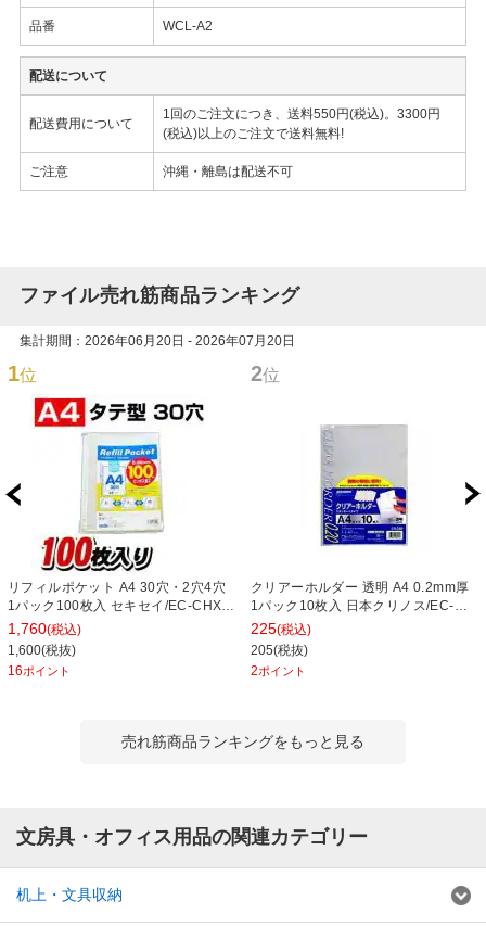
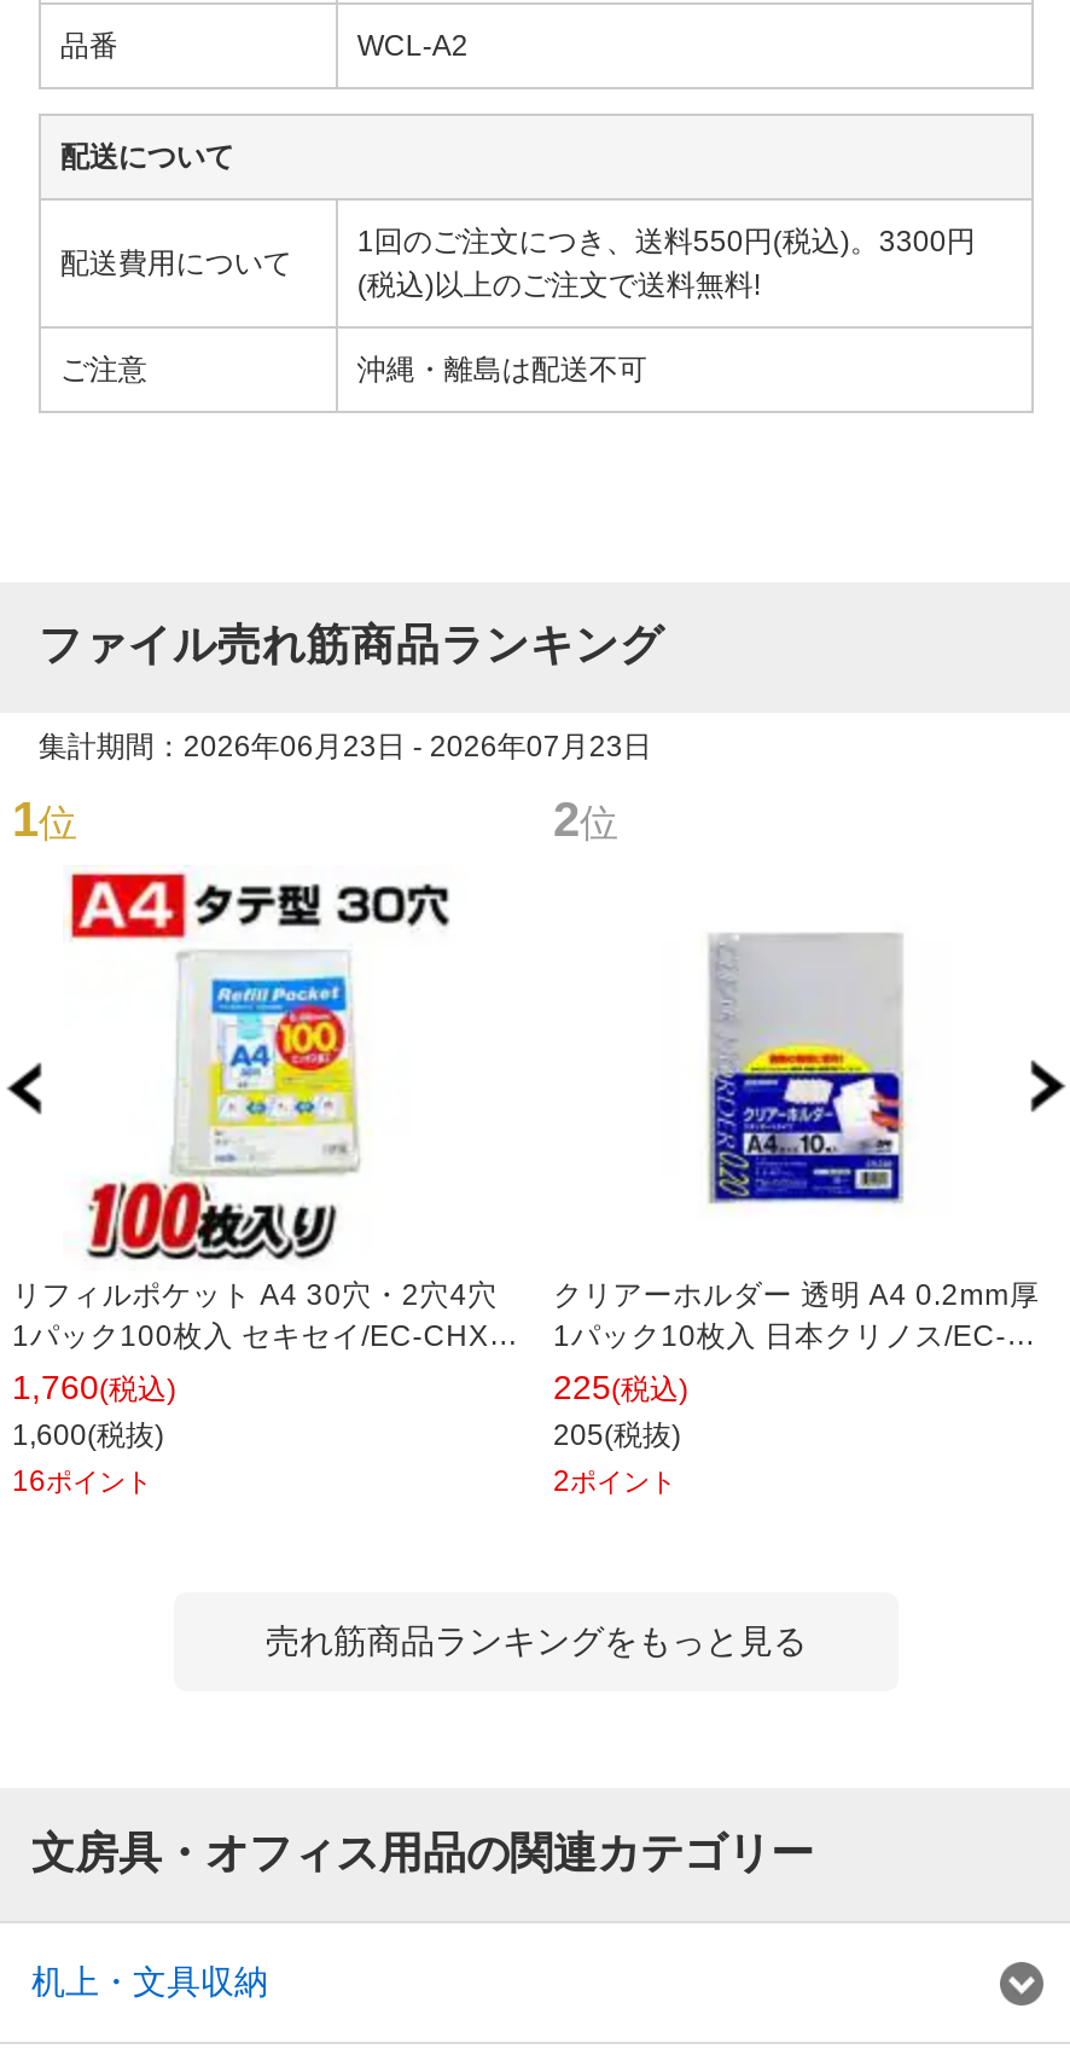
- 集計期間：2026年06月20日 - 2026年07月20日
+ 集計期間：2026年06月23日 - 2026年07月23日
